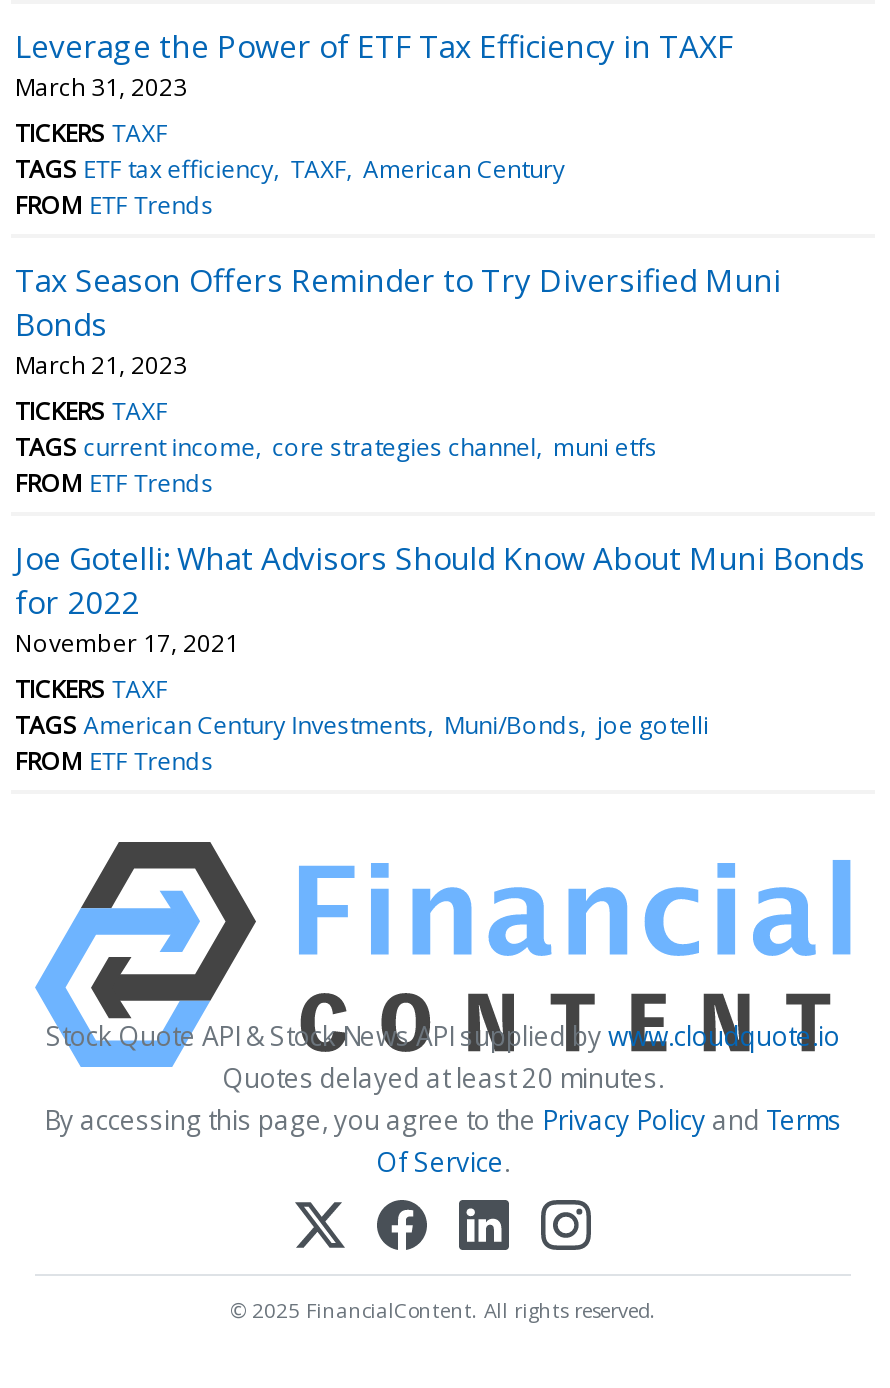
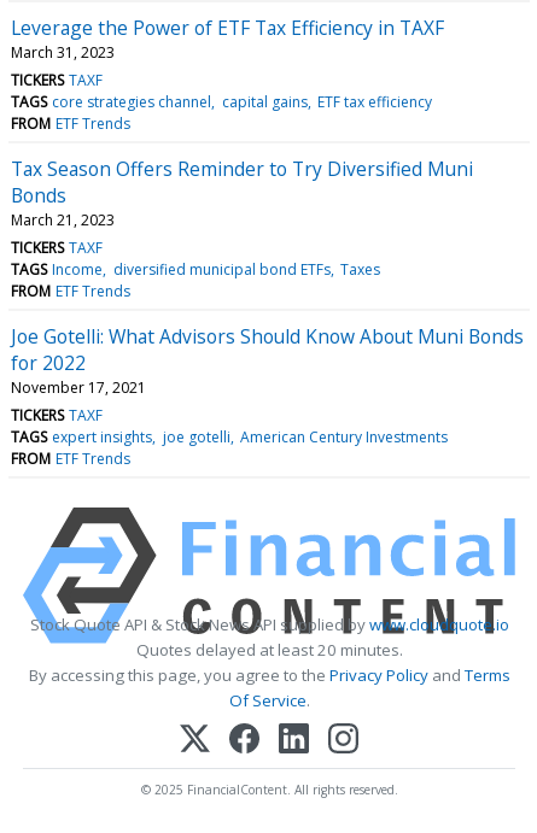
- TAGS ETF tax efficiency TAXF American Century
+ TAGS core strategies channel capital gains ETF tax efficiency

- TAGS current income core strategies channel muni etfs
+ TAGS Income diversified municipal bond ETFs Taxes

- TAGS American Century Investments Muni/Bonds joe gotelli
+ TAGS expert insights joe gotelli American Century Investments
